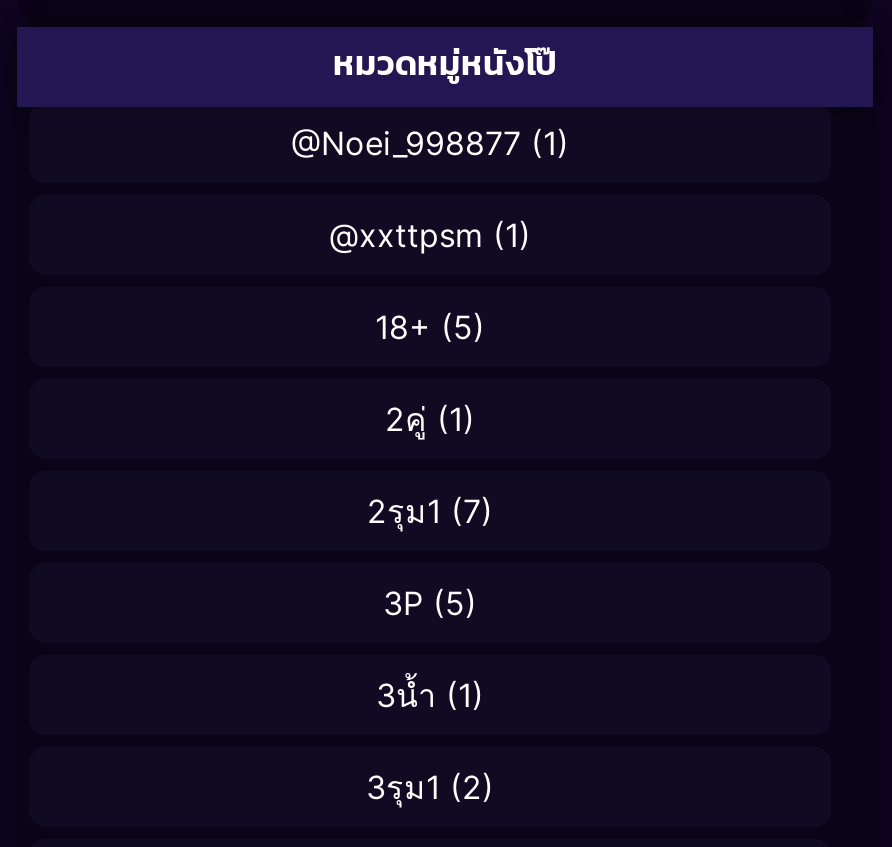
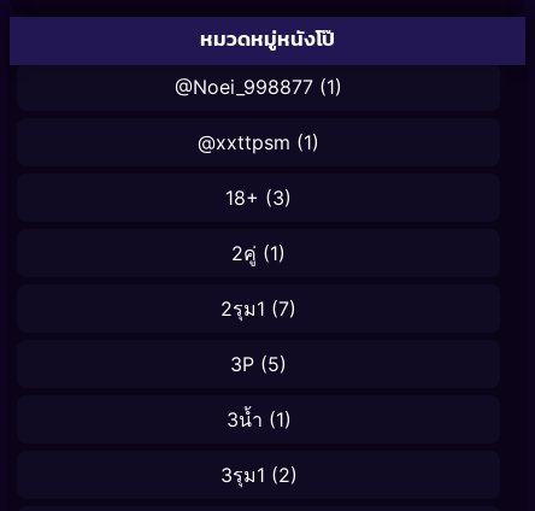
- 18+ (5)
+ 18+ (3)
